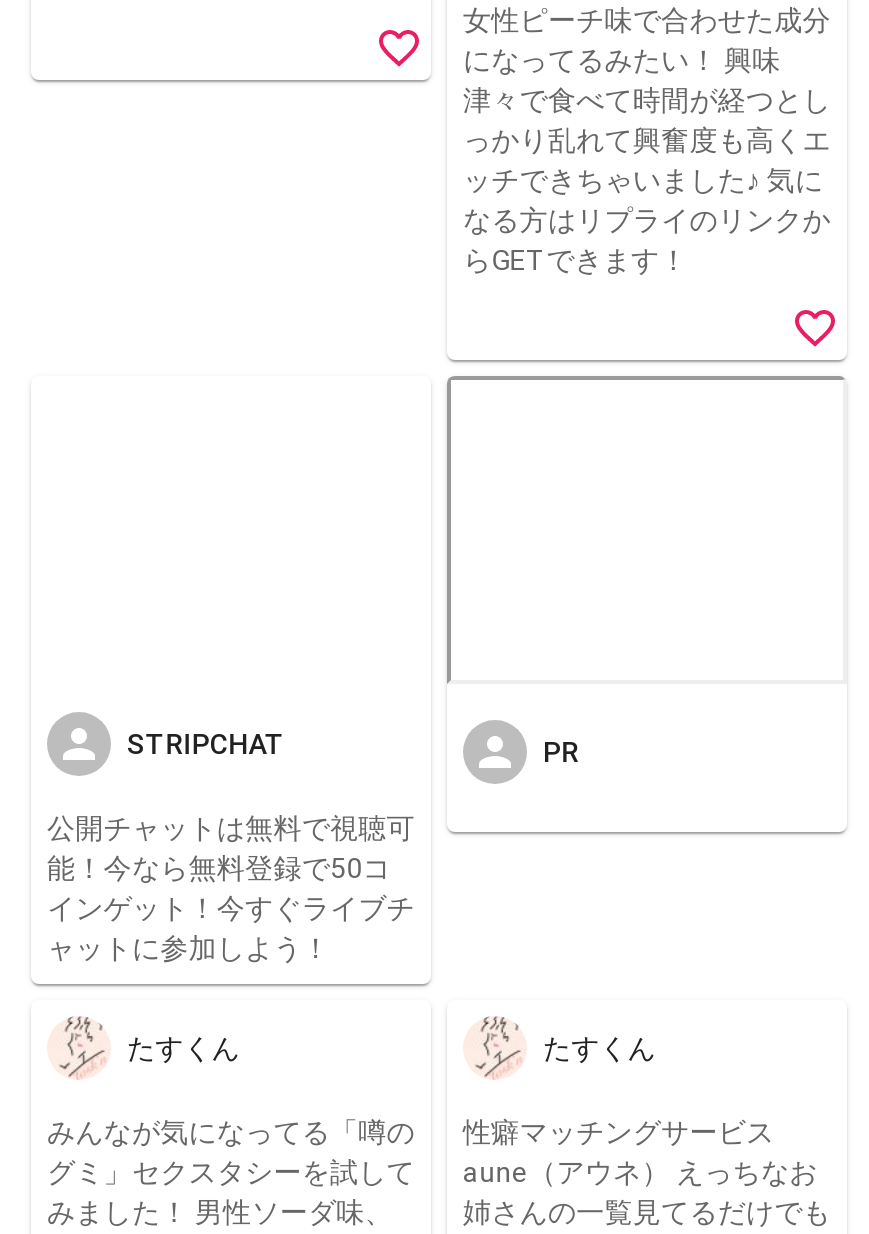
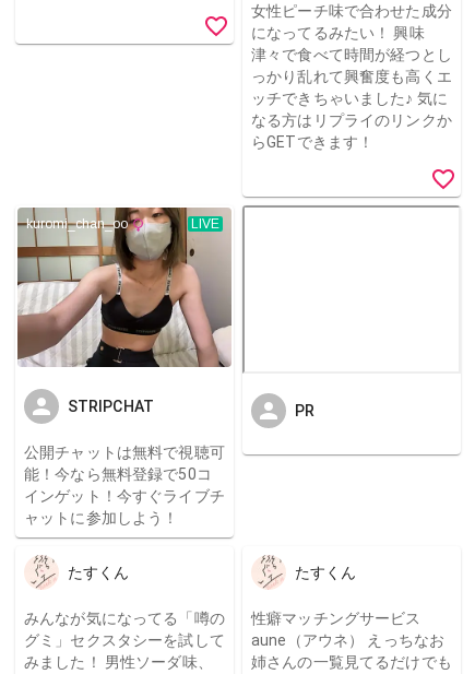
+ [image]
